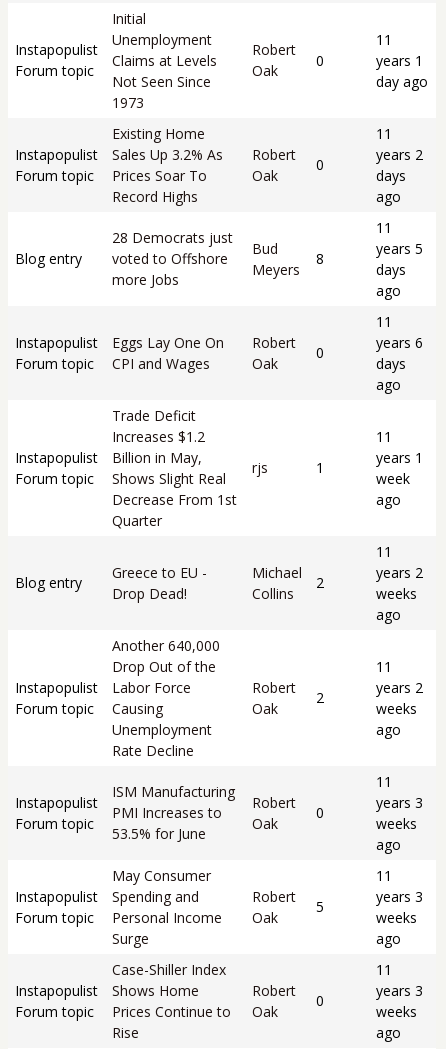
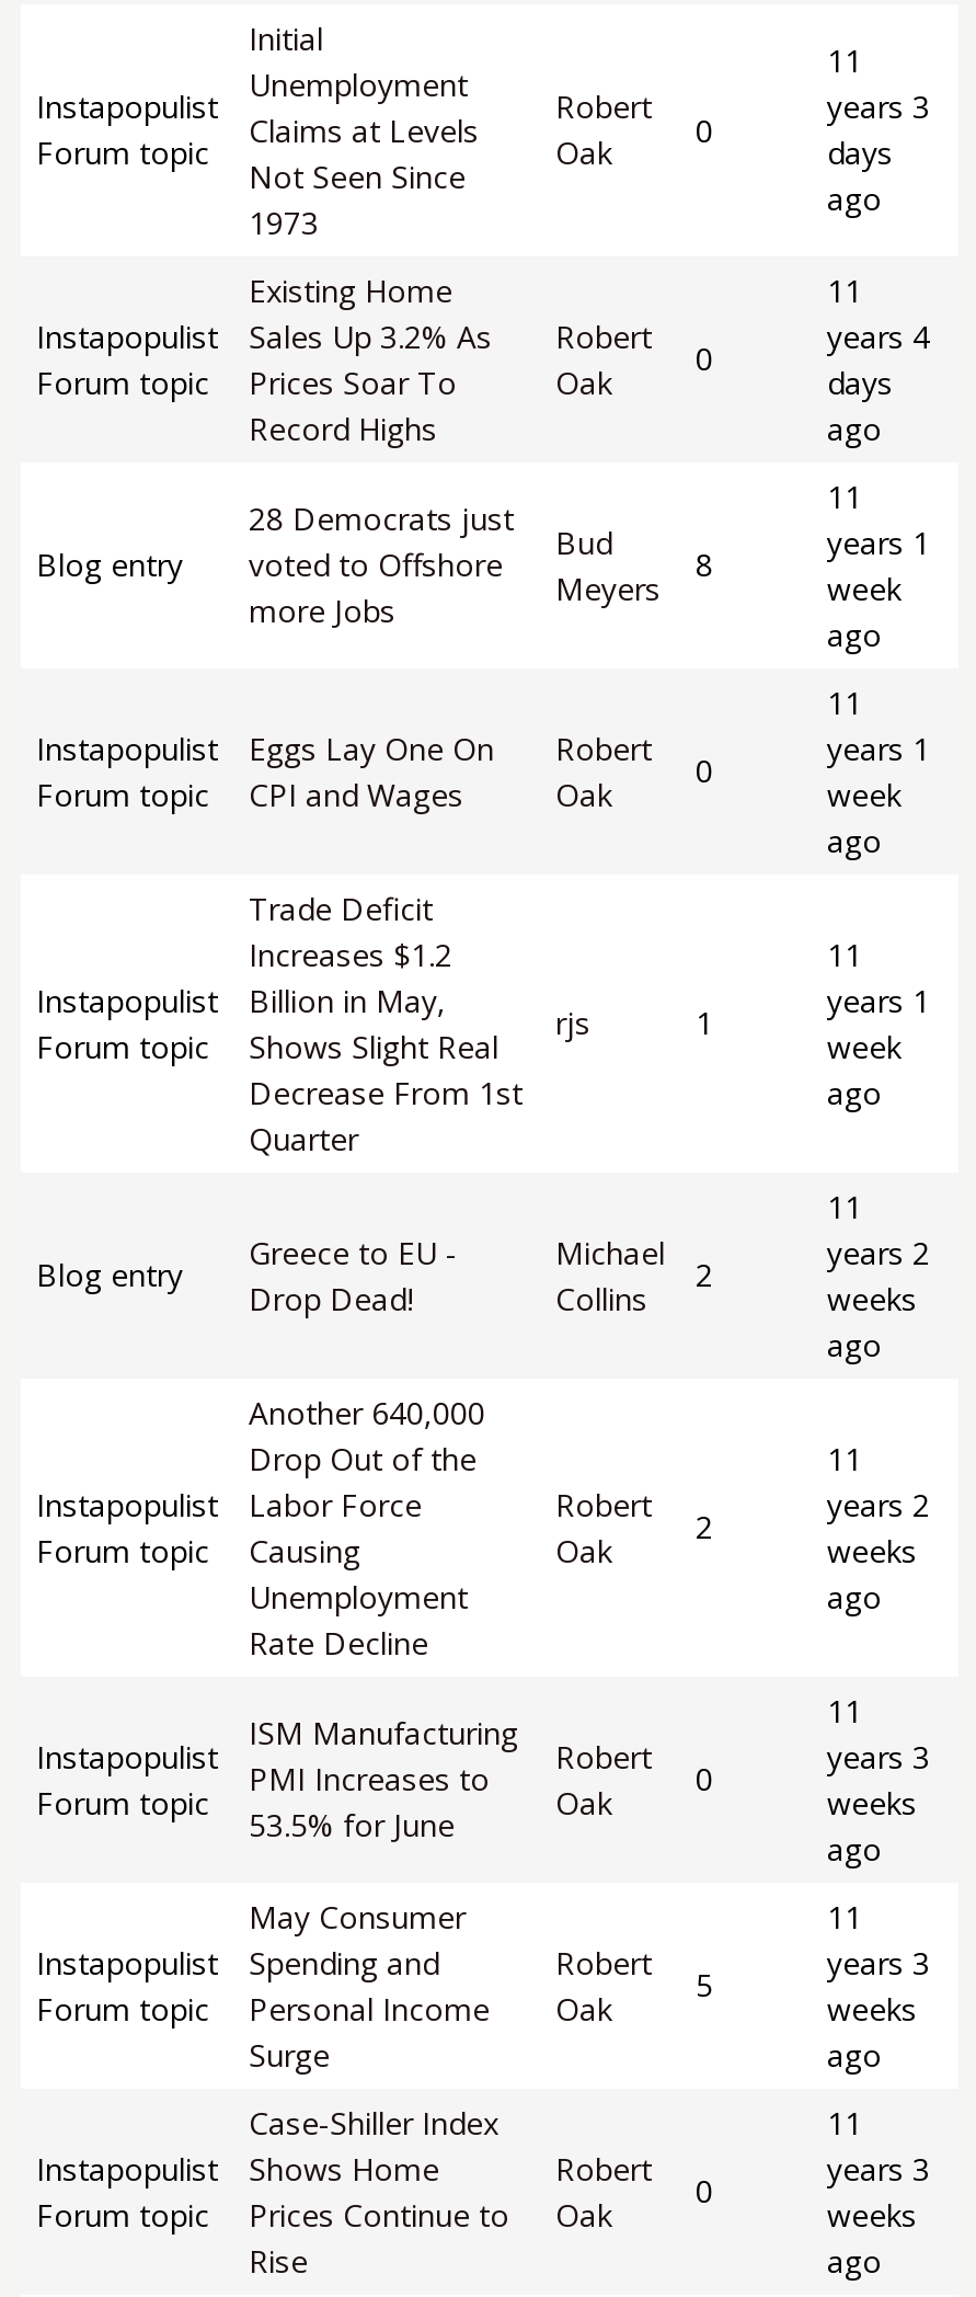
- years 1
- day ago
+ years 3
+ days
+ ago

- years 2
+ years 4

- years 5
- days
+ years 1
+ week

- years 6
- days
+ years 1
+ week
